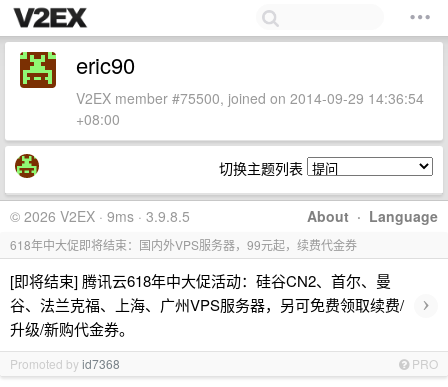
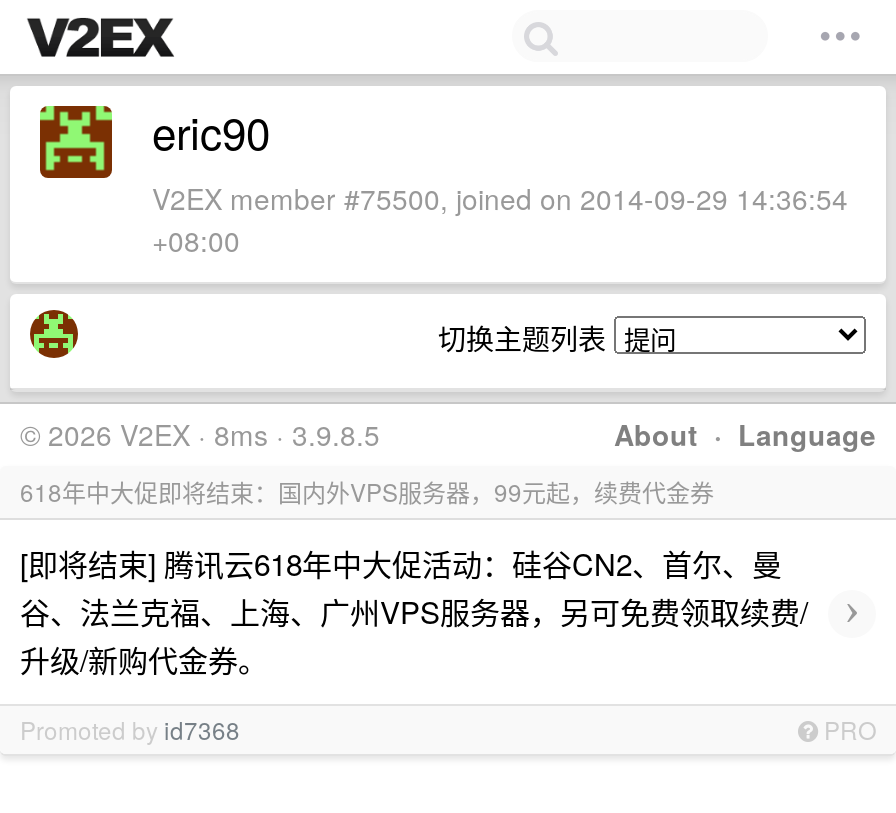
- © 2026 V2EX · 9ms · 3.9.8.5
+ © 2026 V2EX · 8ms · 3.9.8.5
